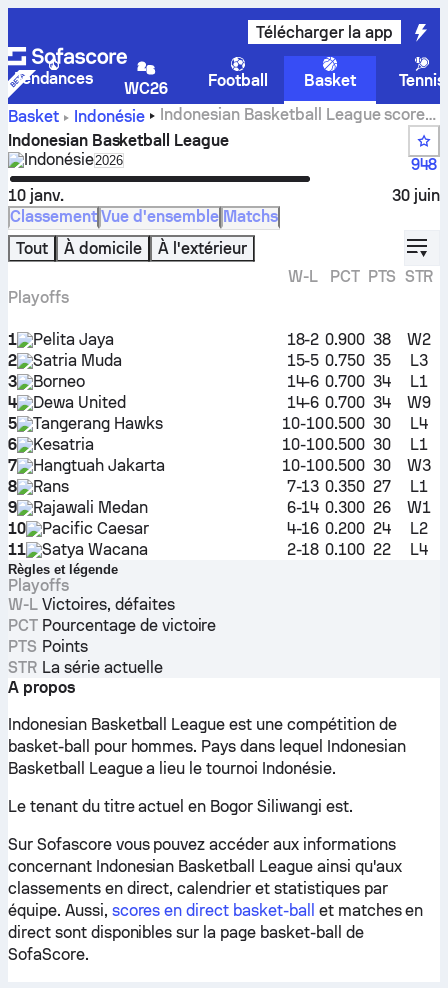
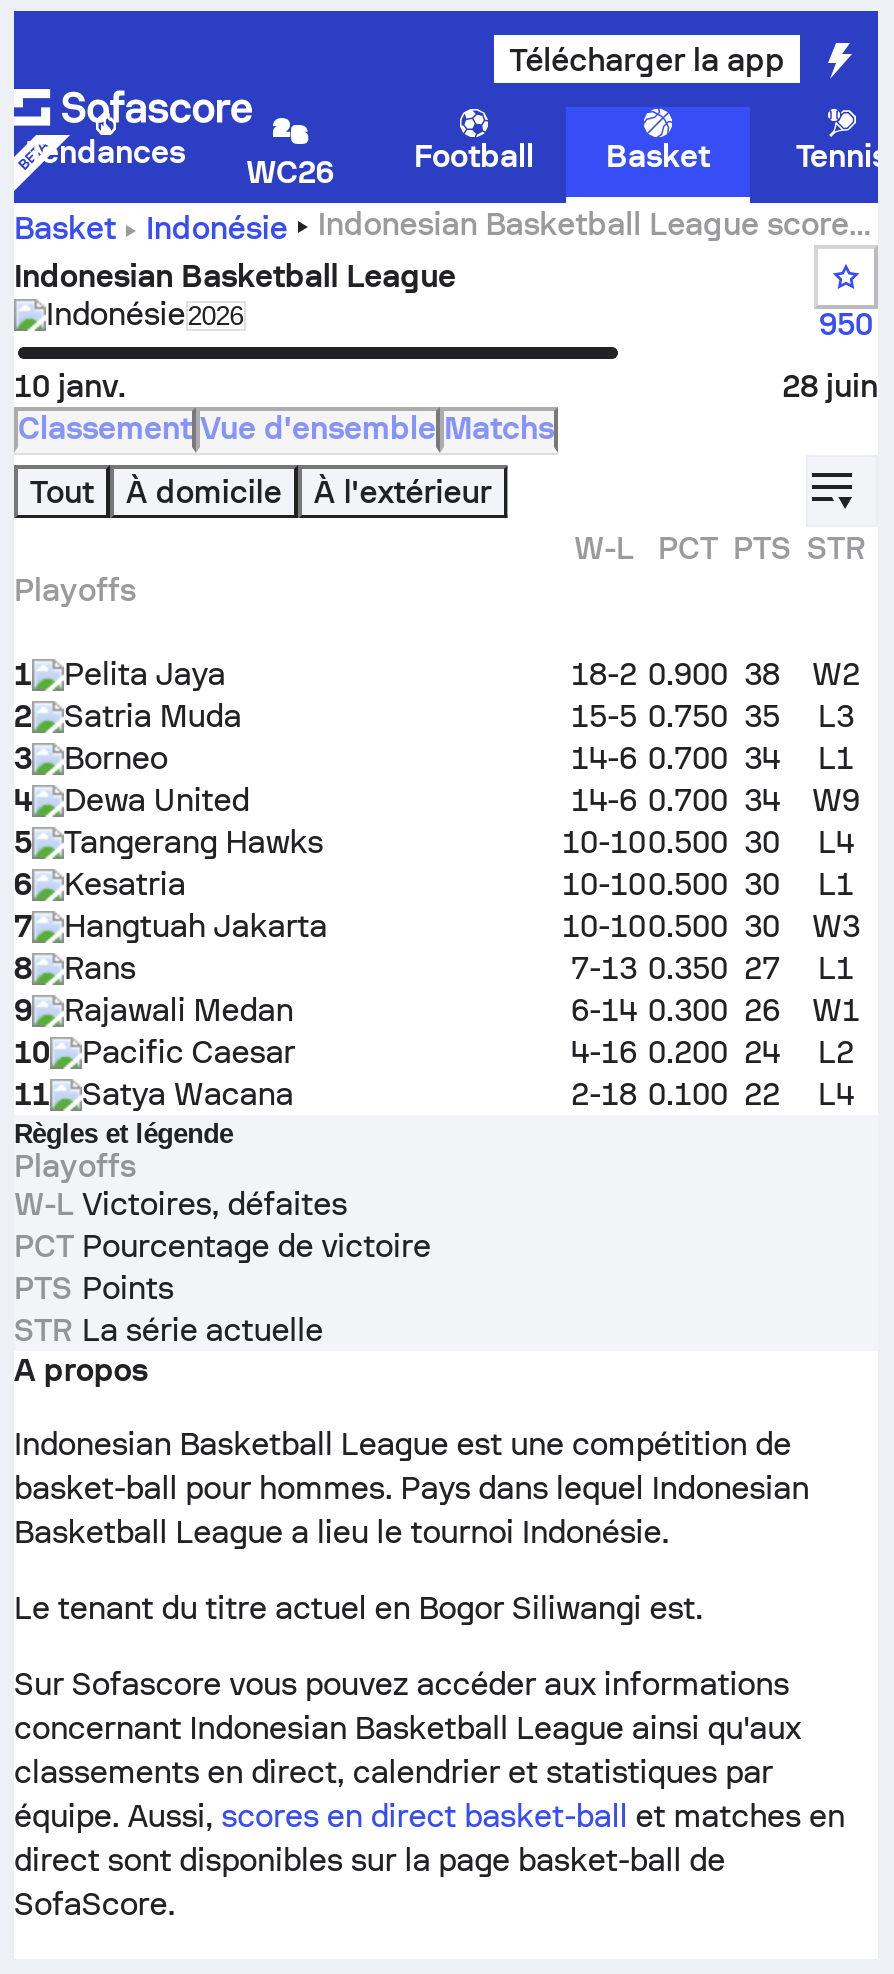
- 948
+ 950

- 30 juin
+ 28 juin
